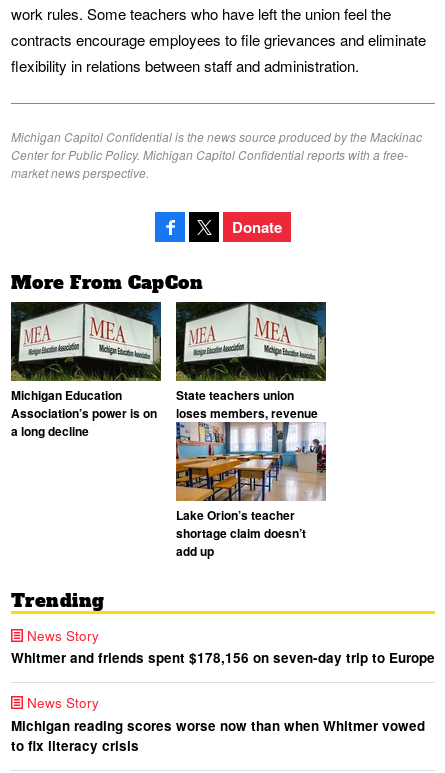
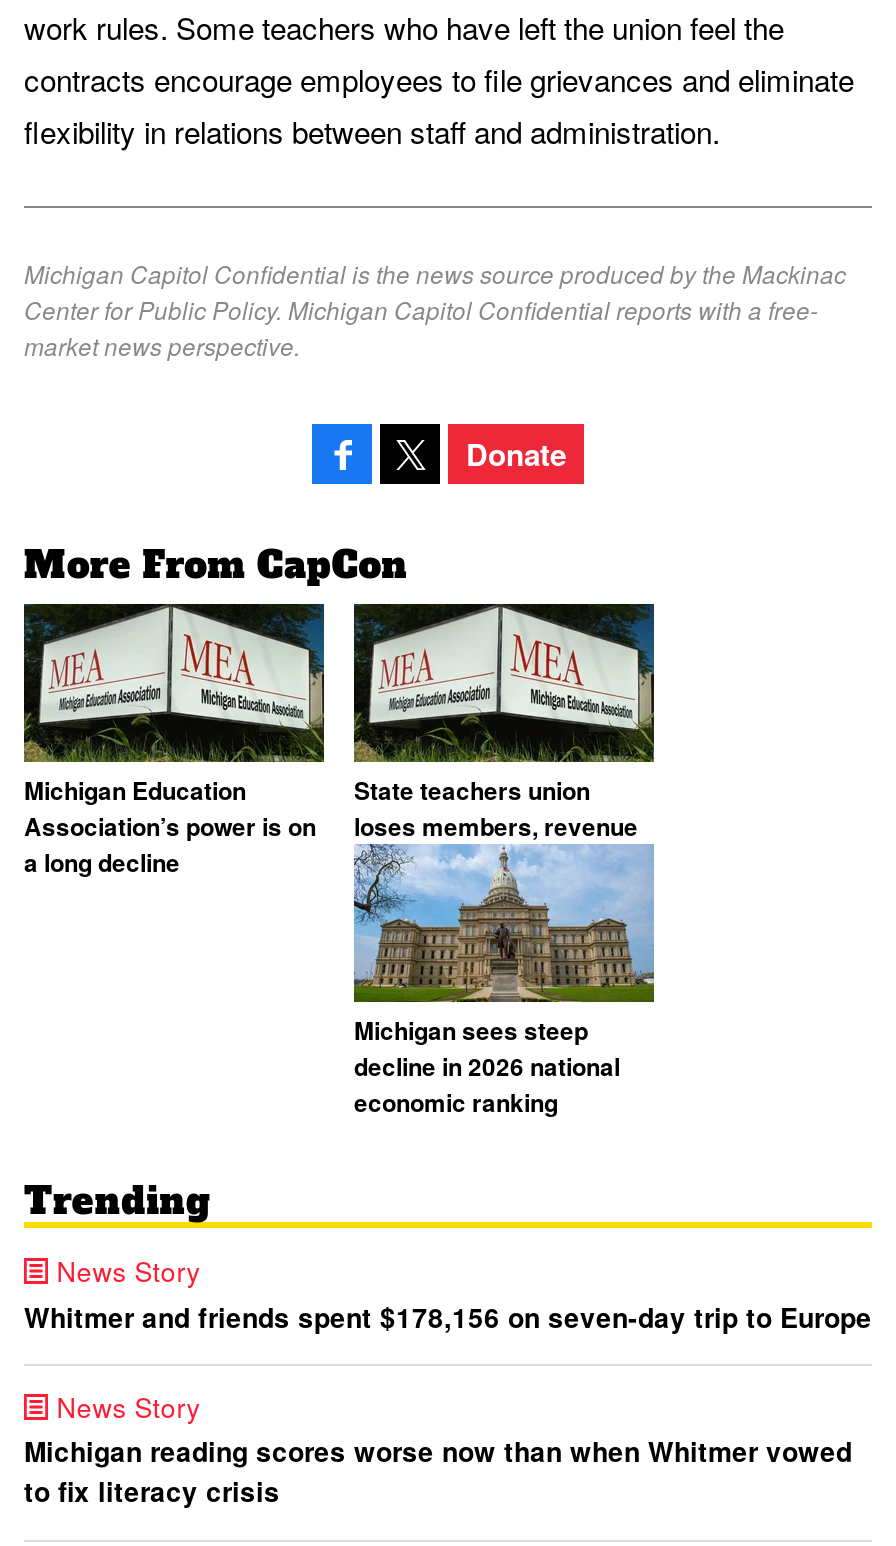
- [image]
- Lake Orion’s teacher
- shortage claim doesn’t
- add up
+ [image]
+ Michigan sees steep
+ decline in 2026 national
+ economic ranking
